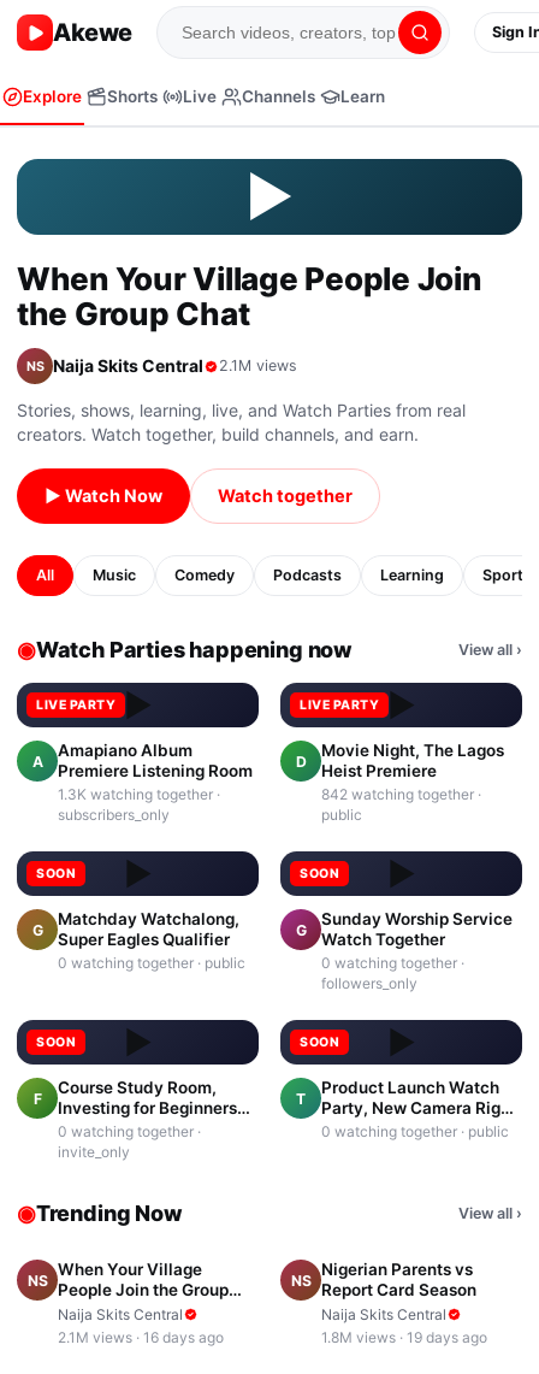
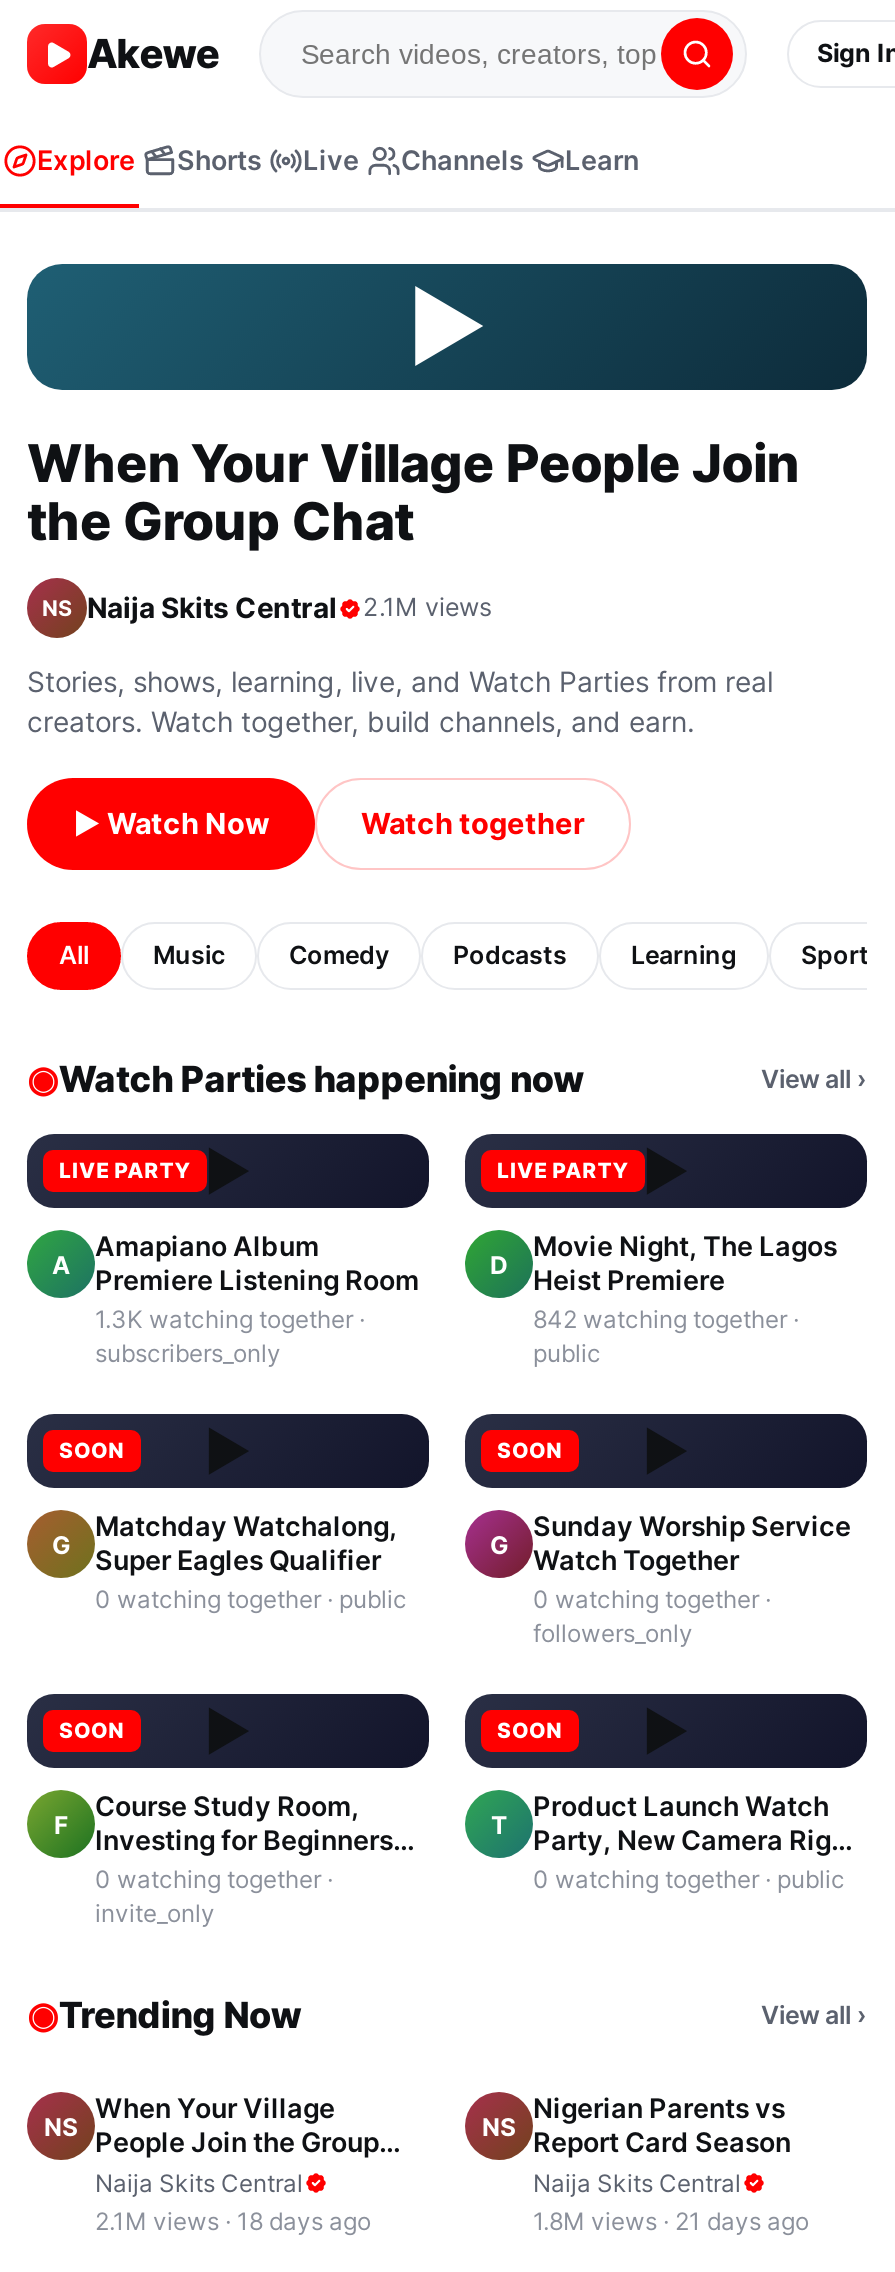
- 2.1M views · 16 days ago
+ 2.1M views · 18 days ago

- 1.8M views · 19 days ago
+ 1.8M views · 21 days ago
